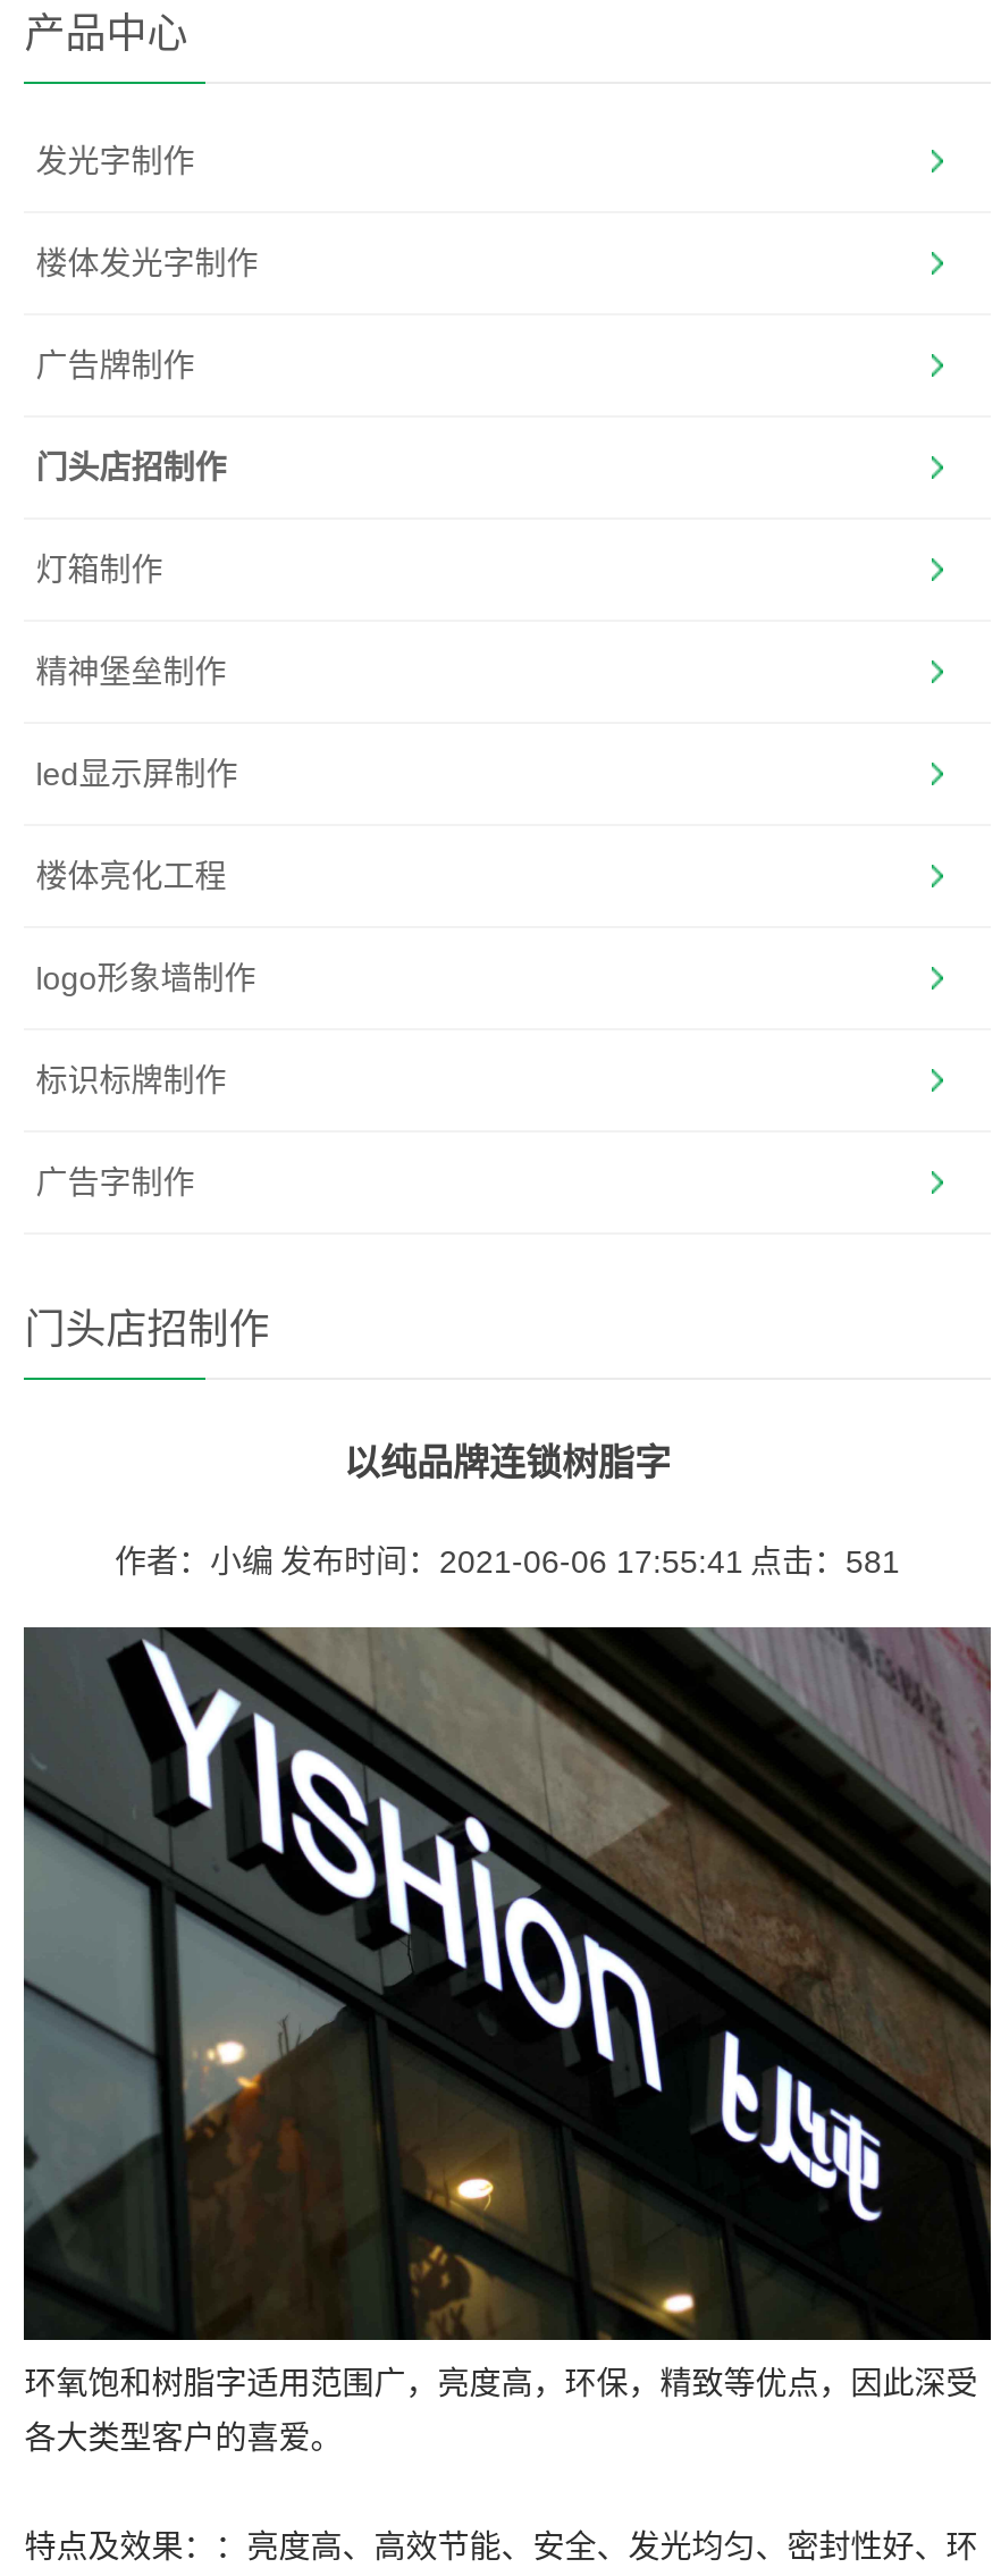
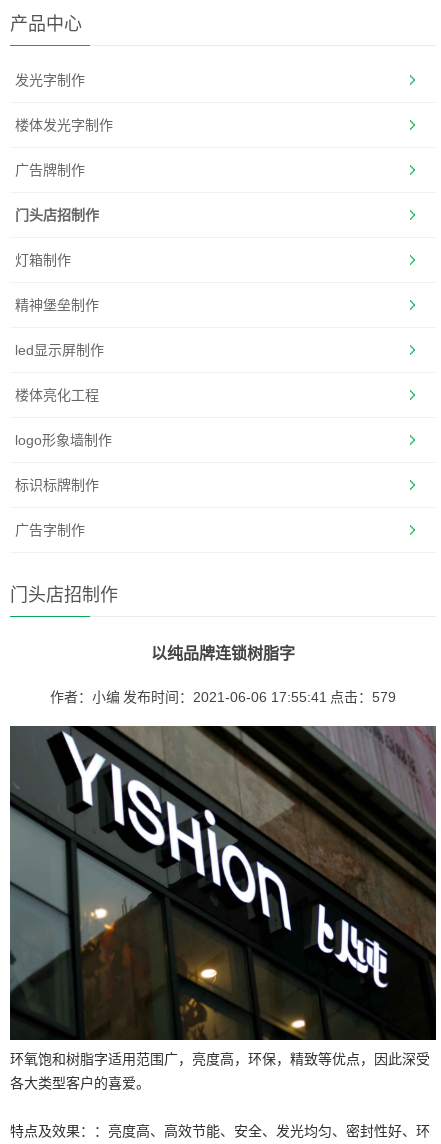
- 作者：小编 发布时间：2021-06-06 17:55:41 点击：581
+ 作者：小编 发布时间：2021-06-06 17:55:41 点击：579
